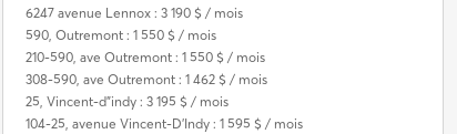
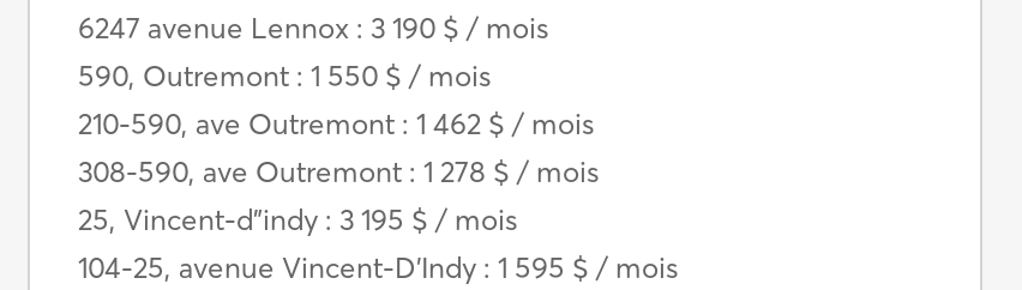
- 210-590, ave Outremont : 1 550 $ / mois
+ 210-590, ave Outremont : 1 462 $ / mois

- 308-590, ave Outremont : 1 462 $ / mois
+ 308-590, ave Outremont : 1 278 $ / mois
